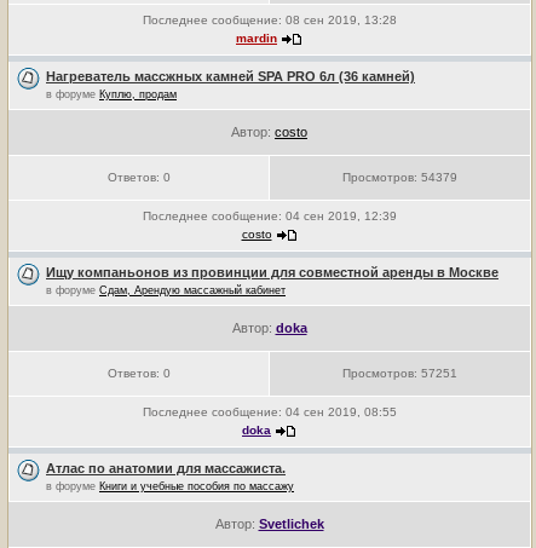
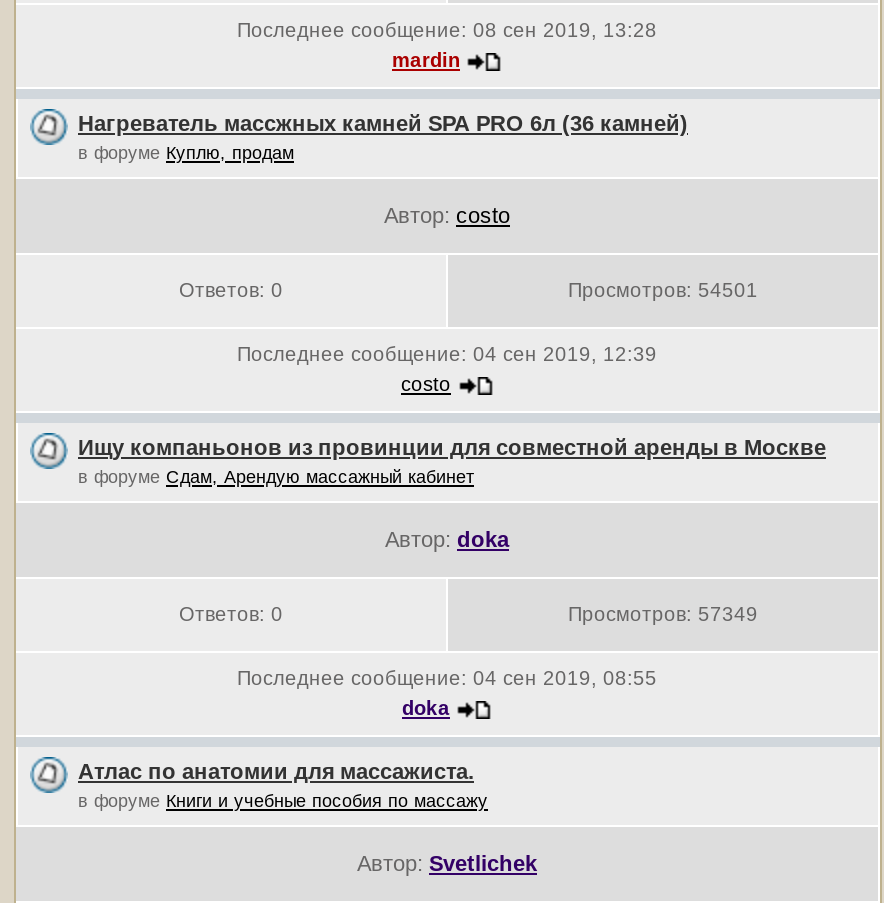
- Просмотров: 54379
+ Просмотров: 54501

- Просмотров: 57251
+ Просмотров: 57349
